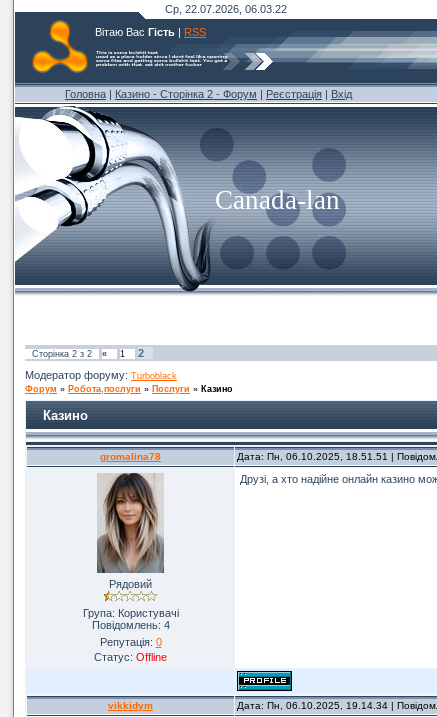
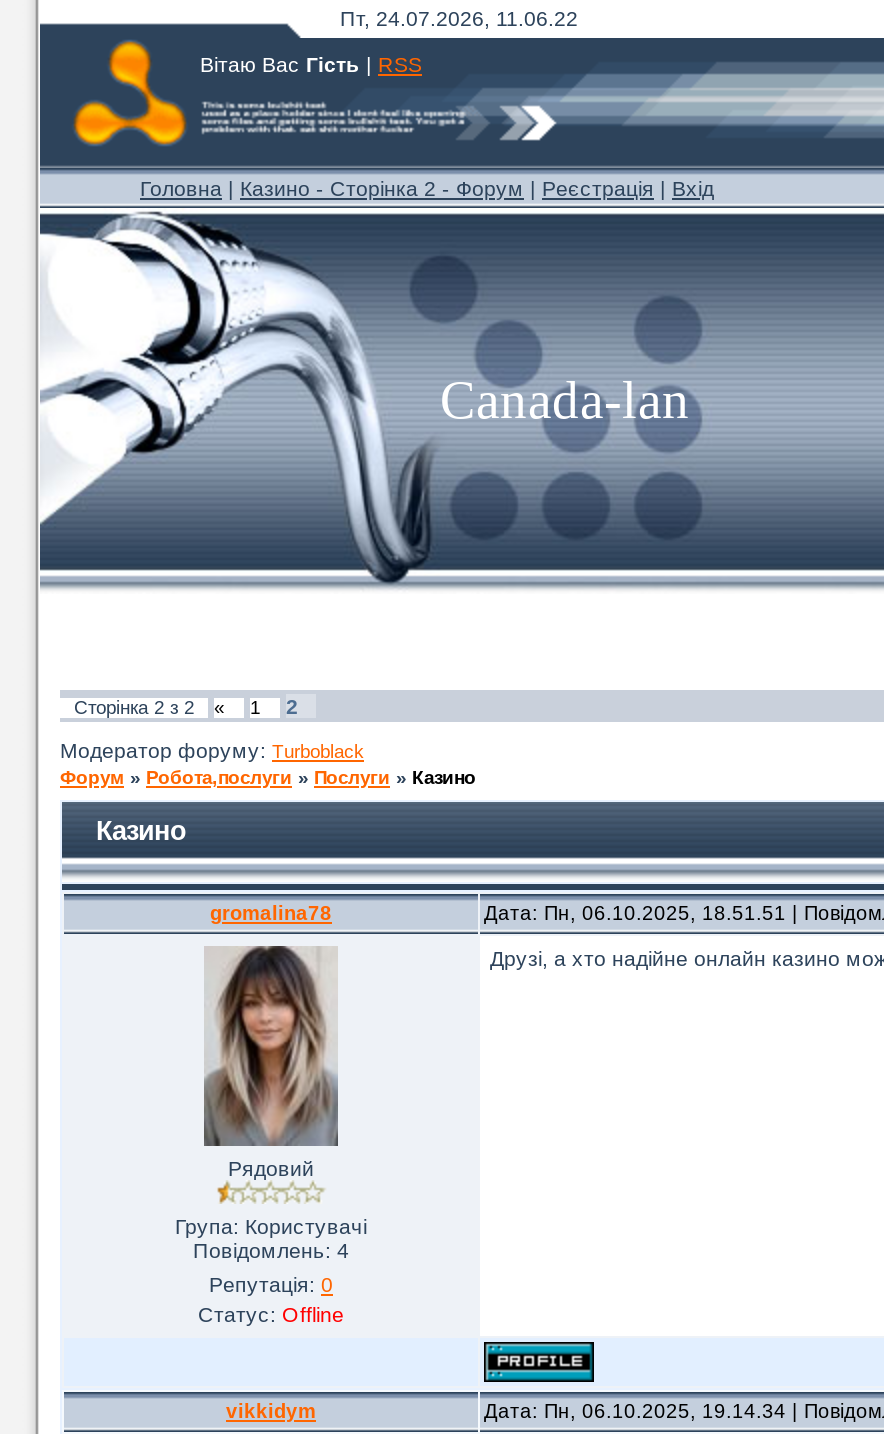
- Ср, 22.07.2026, 06.03.22
+ Пт, 24.07.2026, 11.06.22
